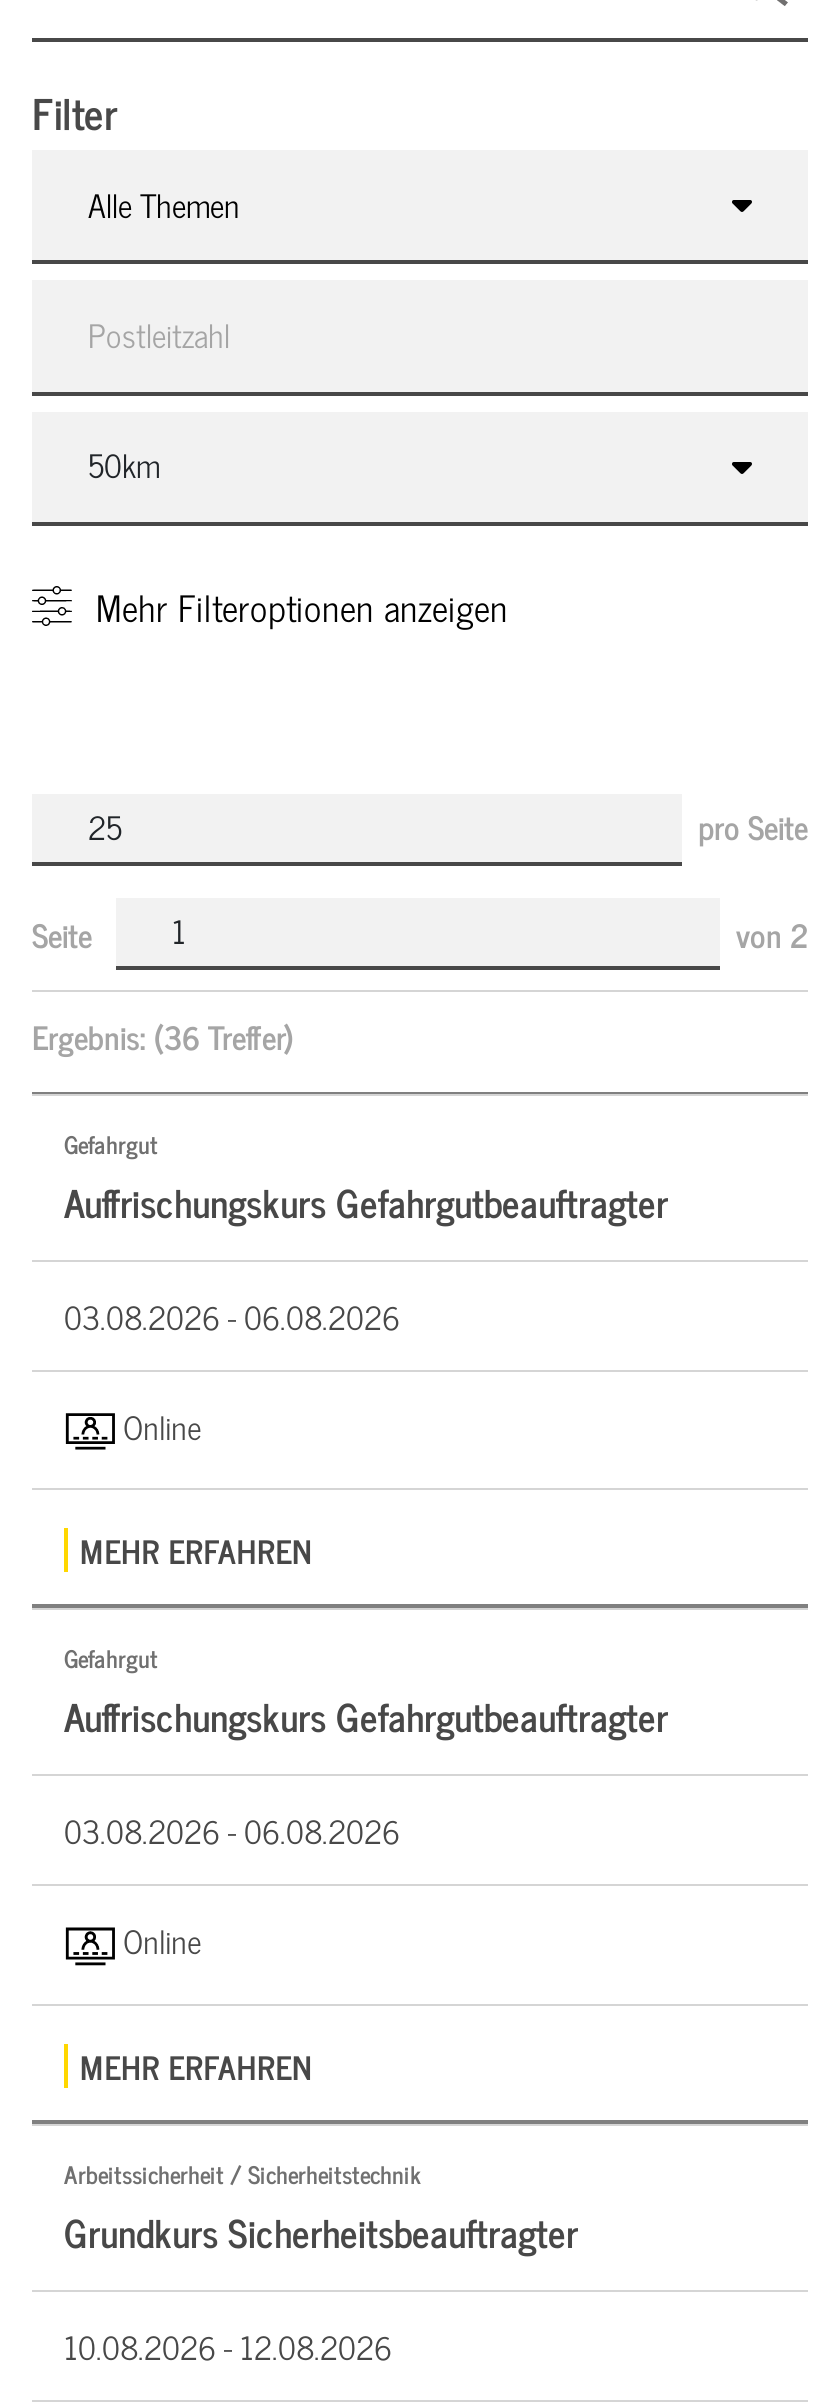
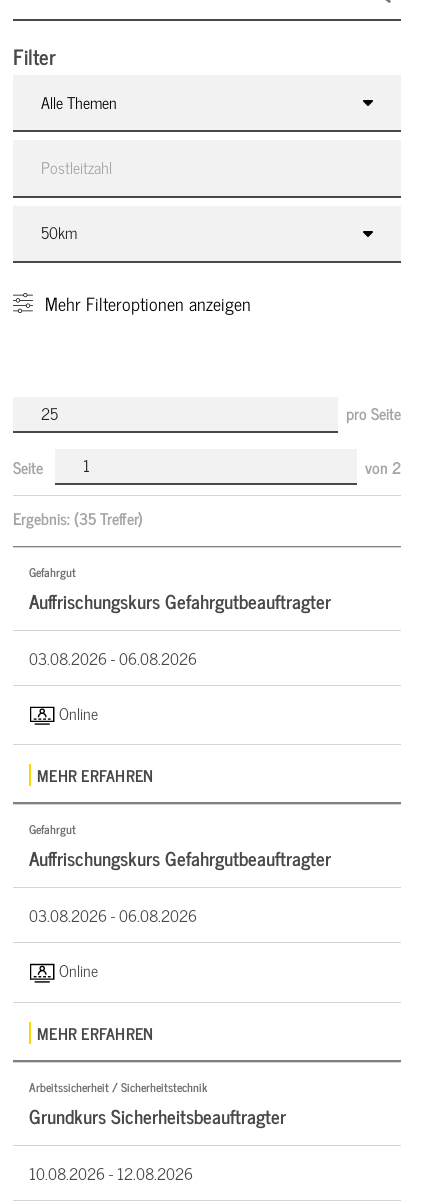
- Ergebnis: (36 Treffer)
+ Ergebnis: (35 Treffer)
